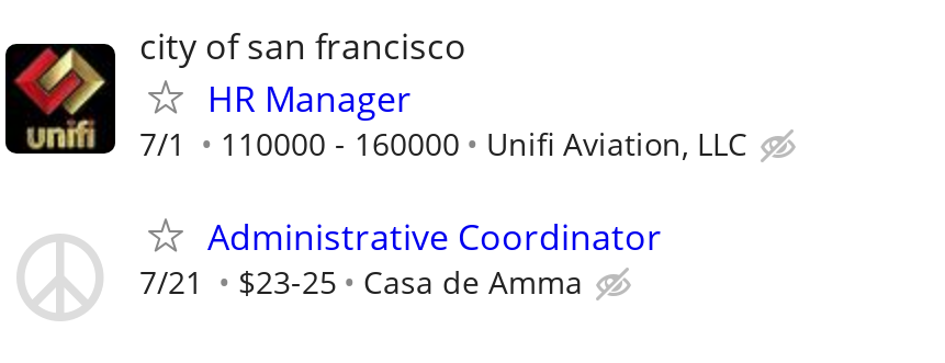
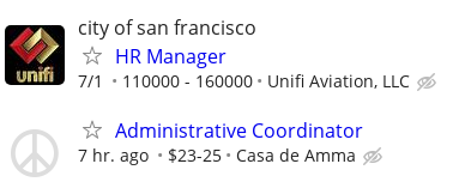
- 7/21 $23-25 Casa de Amma
+ 7 hr. ago $23-25 Casa de Amma
